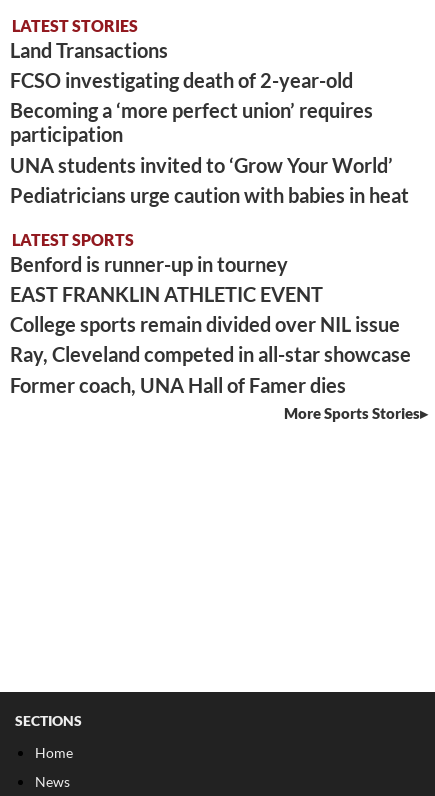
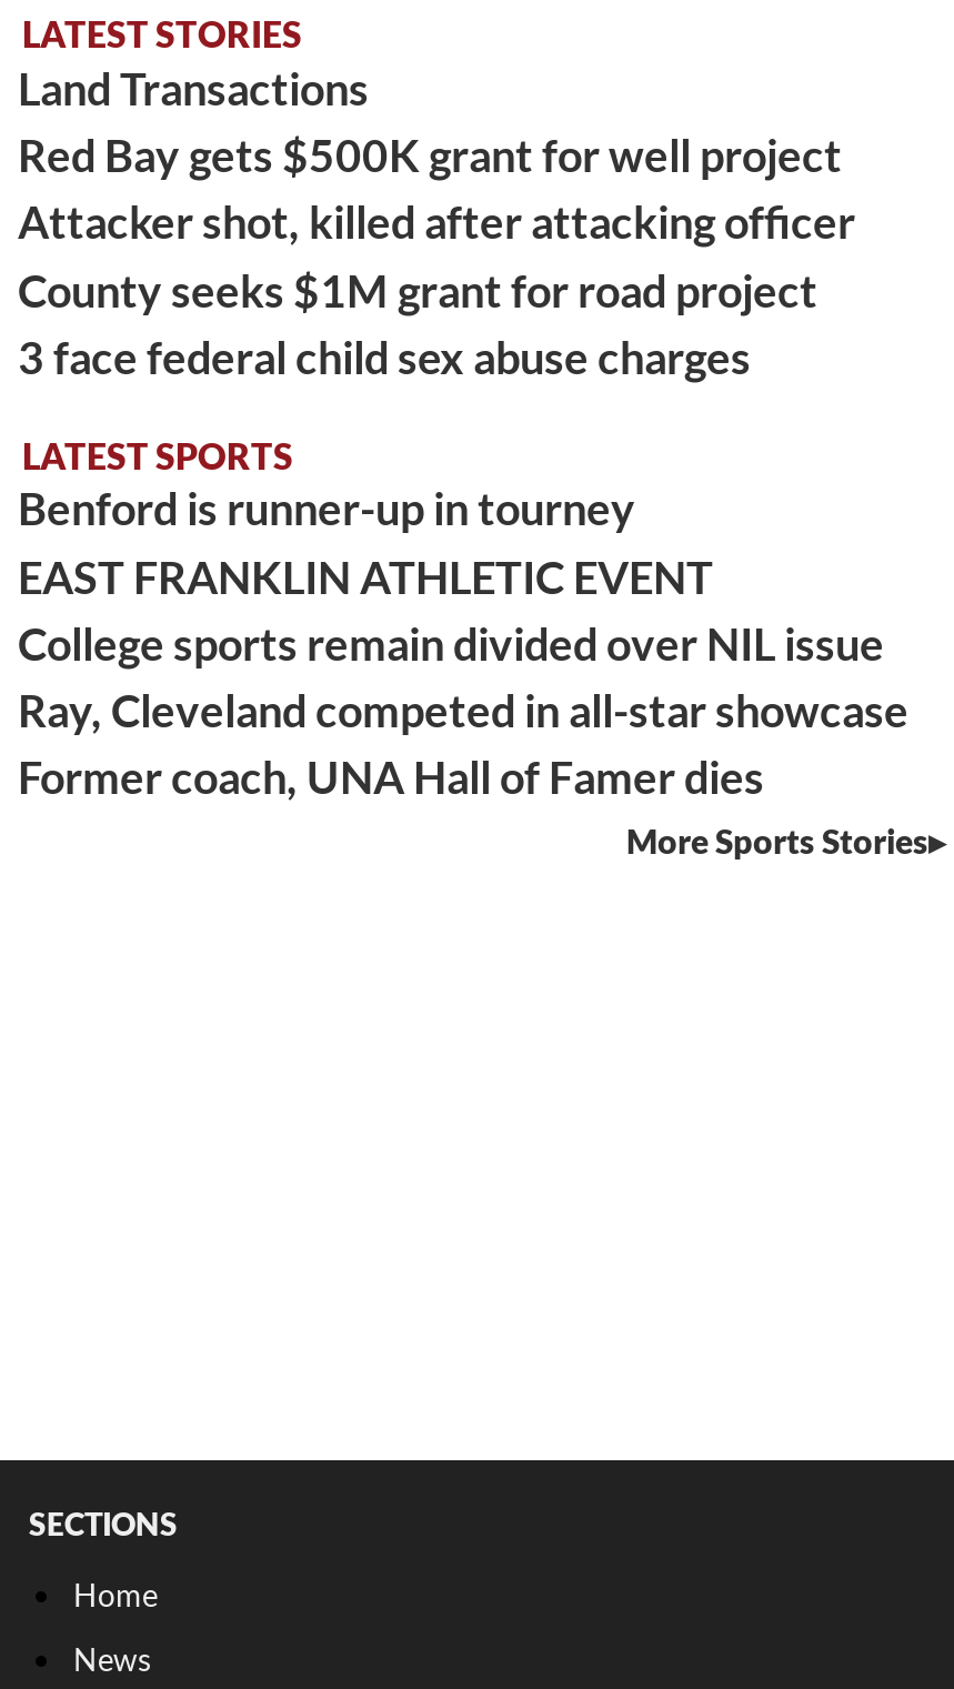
- FCSO investigating death of 2-year-old
- Becoming a ‘more perfect union’ requires
- participation
- UNA students invited to ‘Grow Your World’
- Pediatricians urge caution with babies in heat
+ Red Bay gets $500K grant for well project
+ Attacker shot, killed after attacking officer
+ County seeks $1M grant for road project
+ 3 face federal child sex abuse charges
